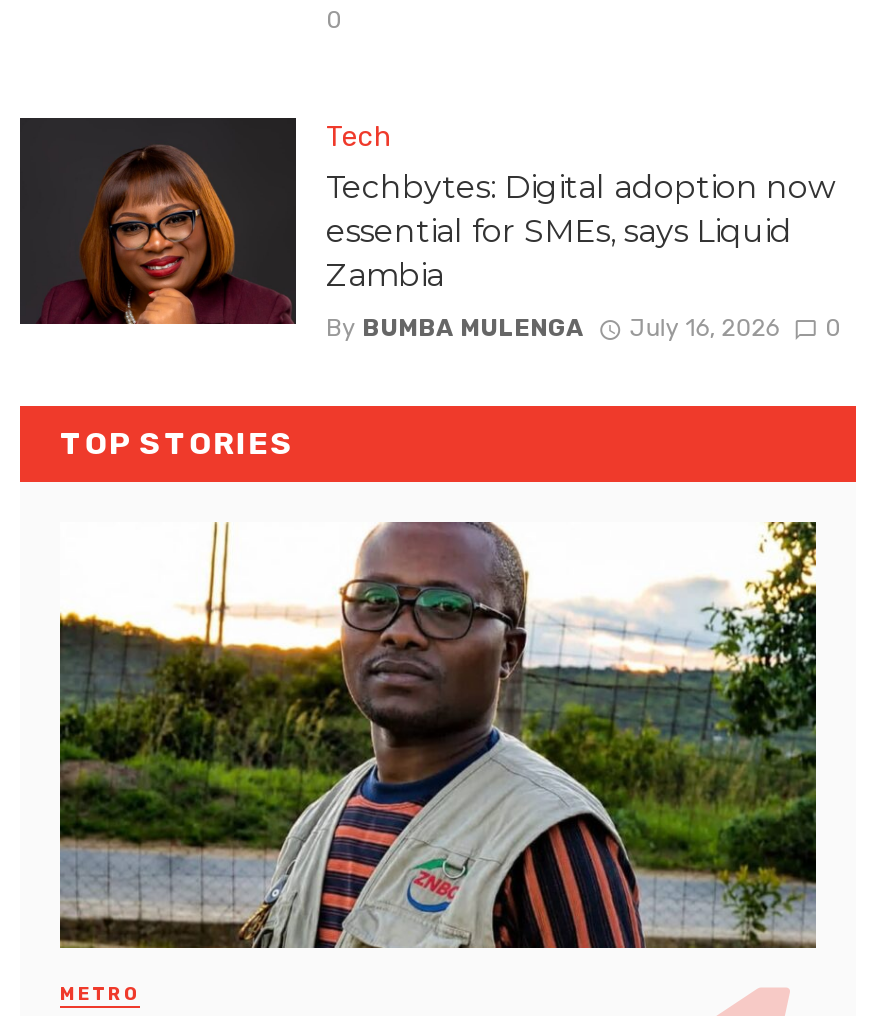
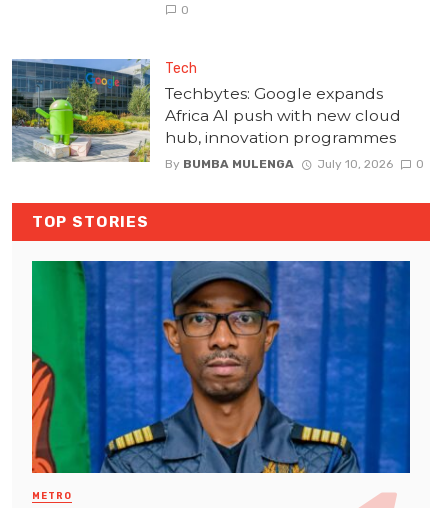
- [image]
- Techbytes: Digital adoption now
- essential for SMEs, says Liquid
- Zambia
+ [image]
+ Techbytes: Google expands
+ Africa AI push with new cloud
+ hub, innovation programmes

- By BUMBA MULENGA July 16, 2026 0
+ By BUMBA MULENGA July 10, 2026 0

- [image]
+ [image]
